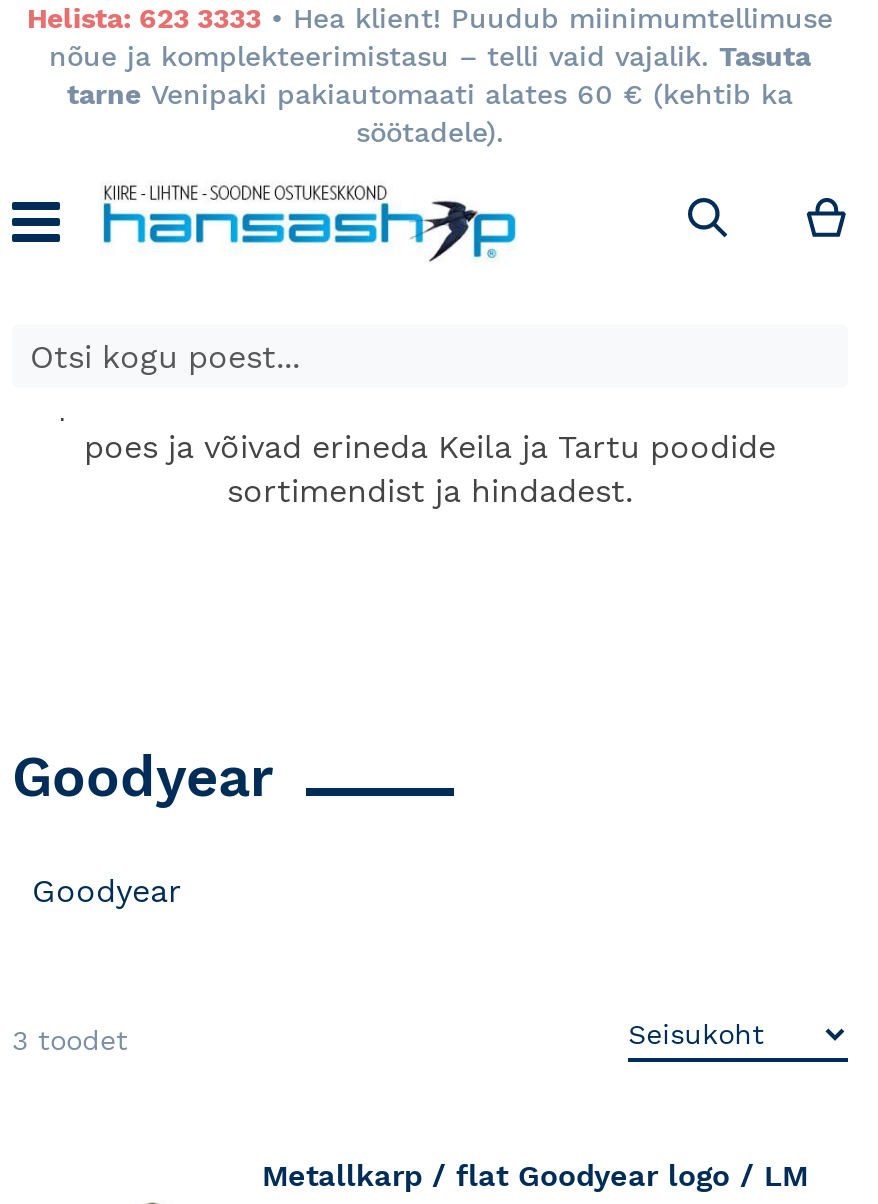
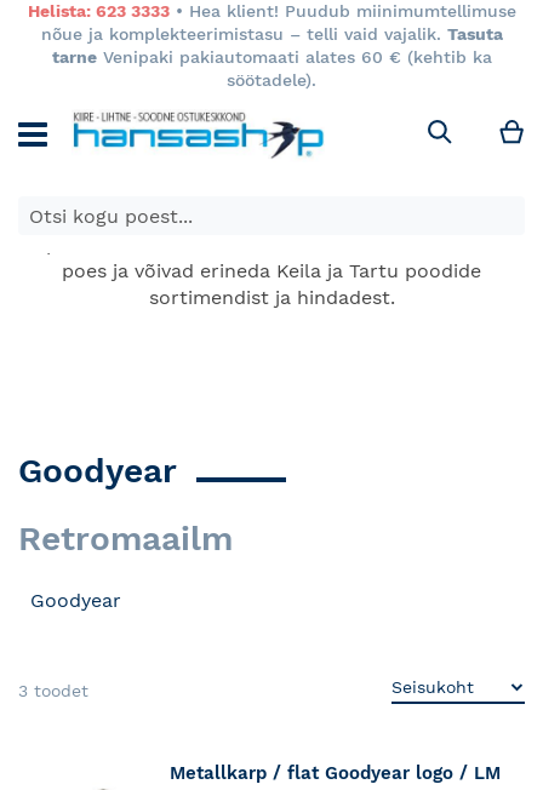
+ Retromaailm
